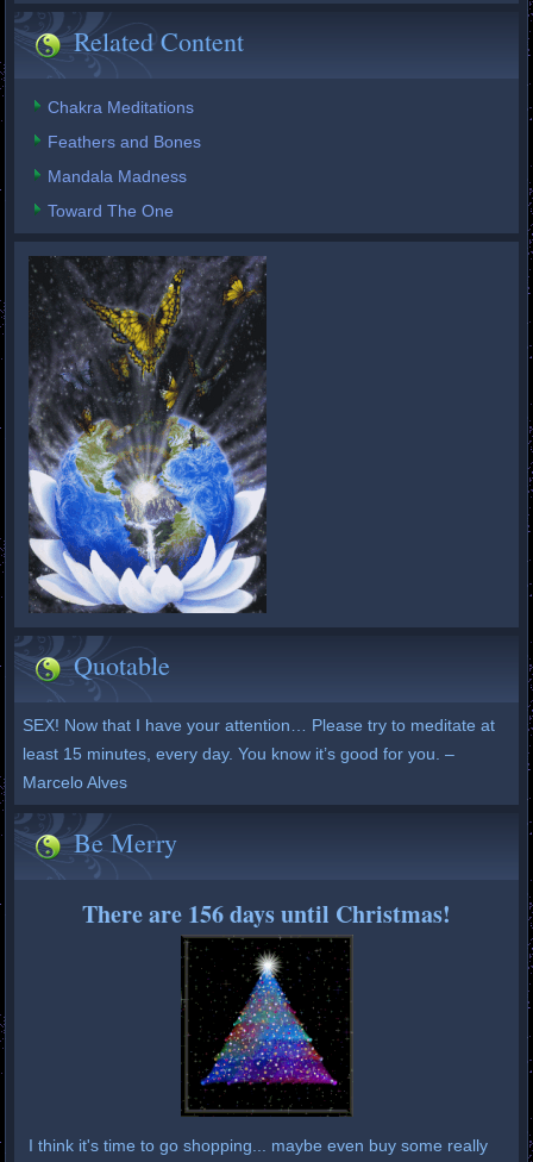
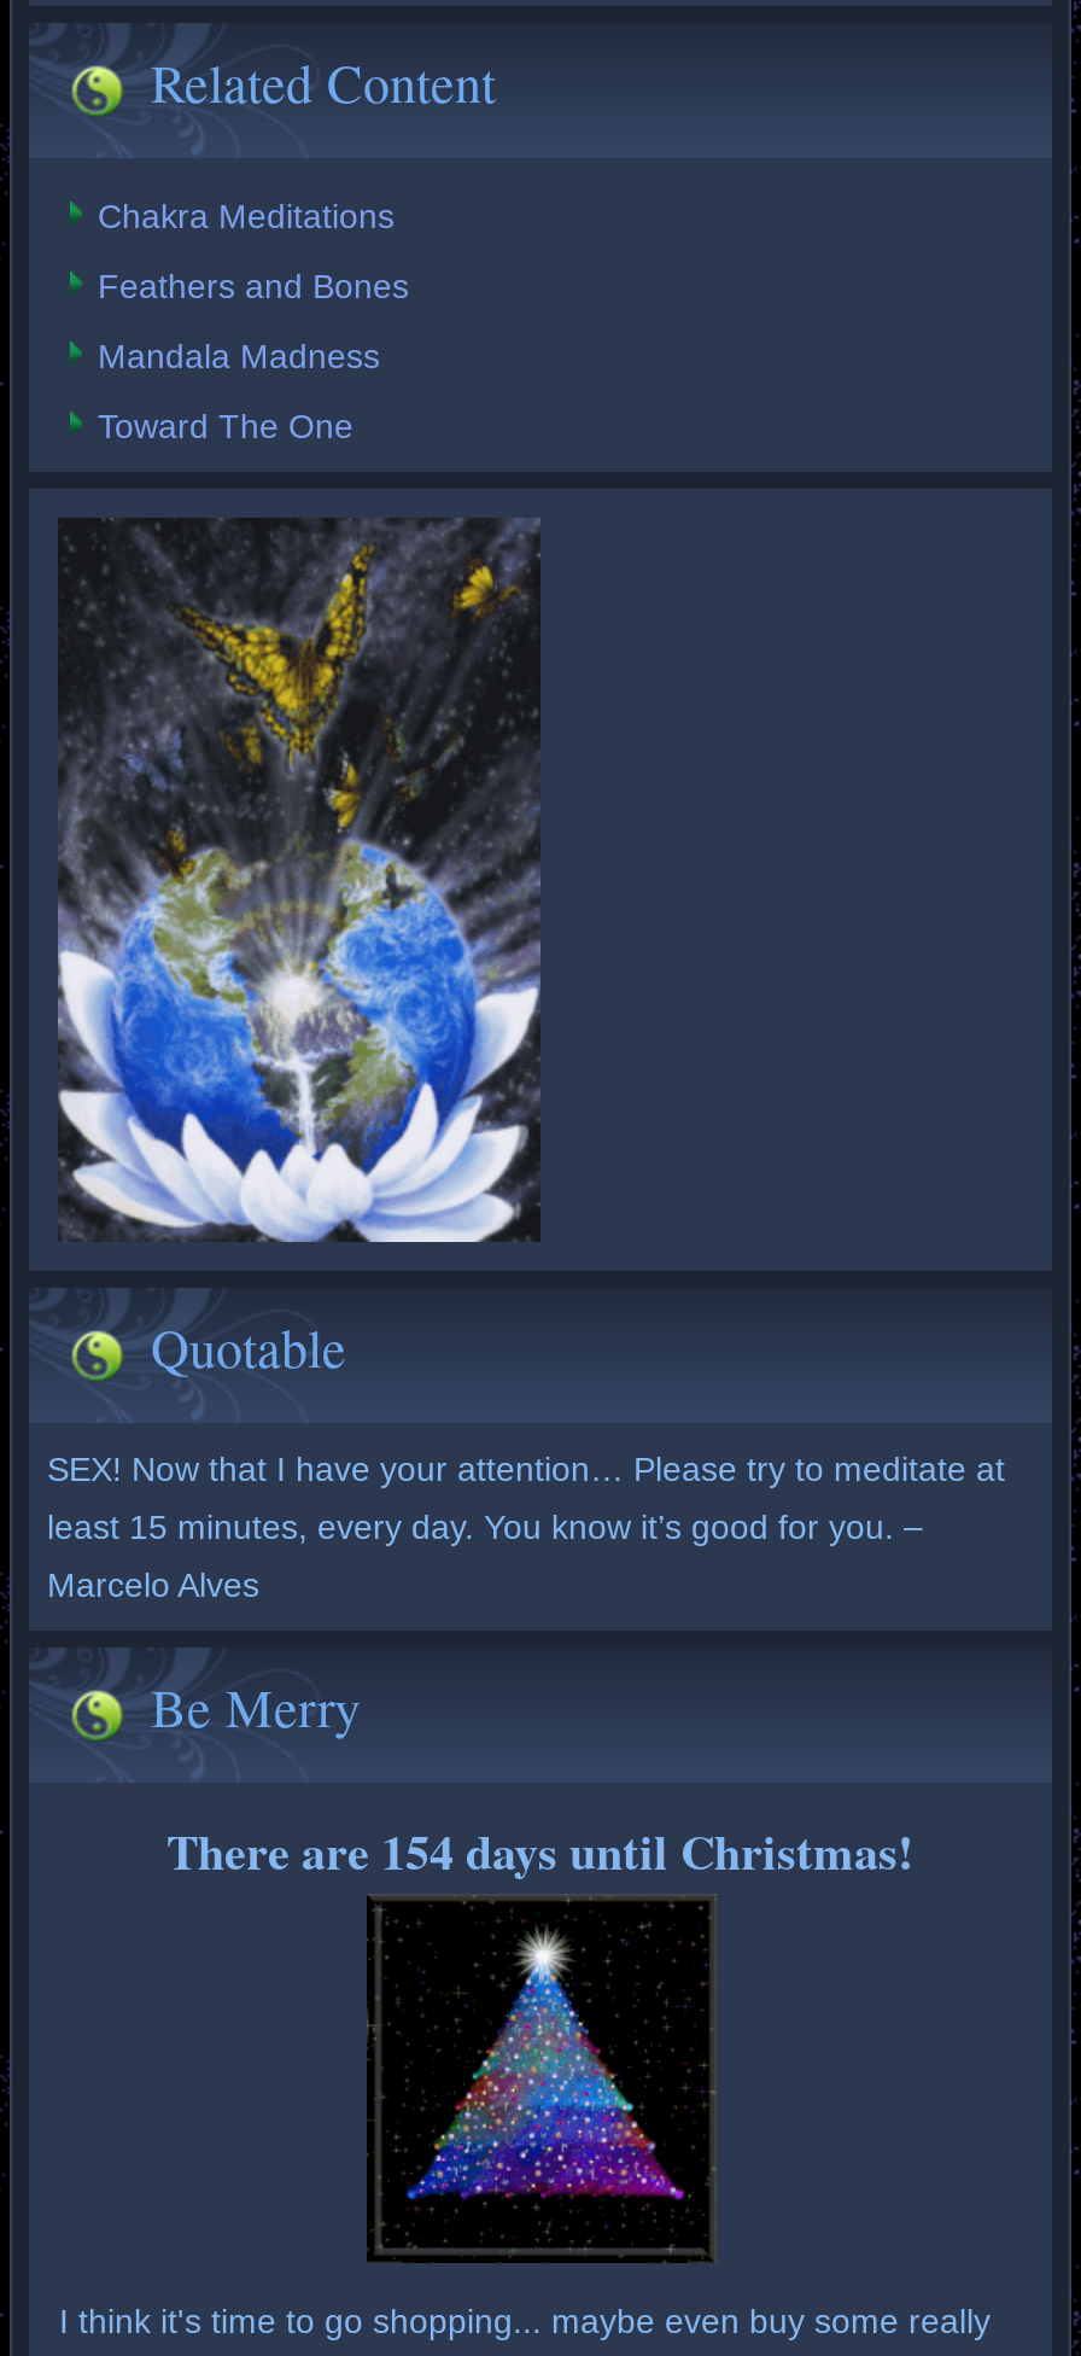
- There are 156 days until Christmas!
+ There are 154 days until Christmas!
